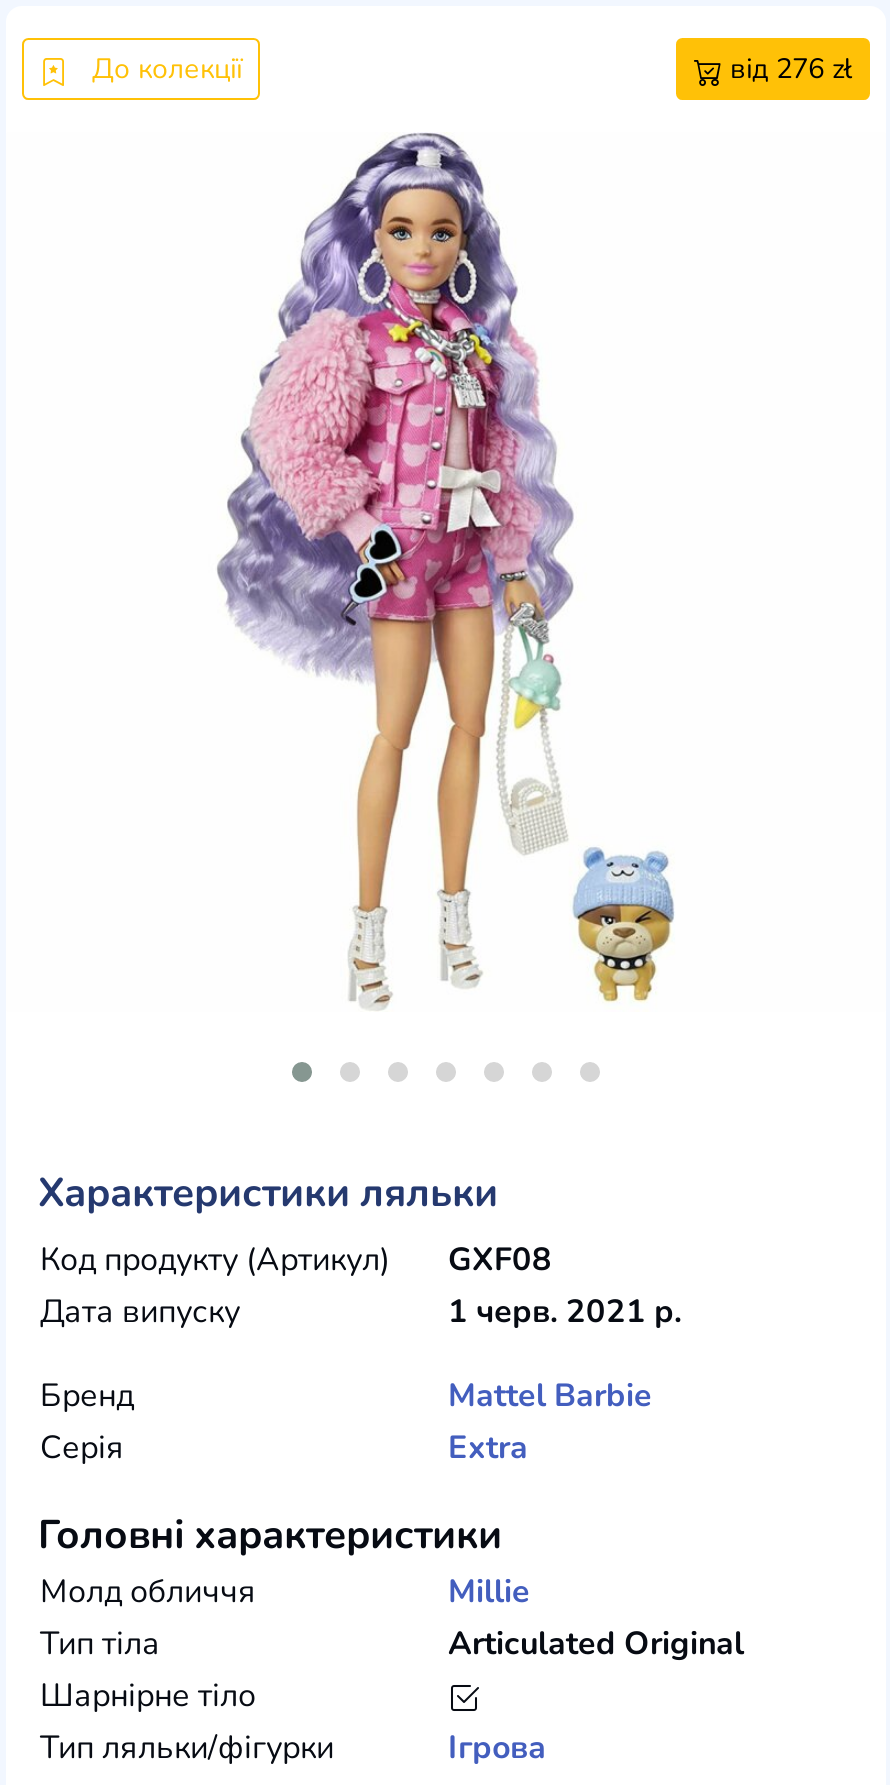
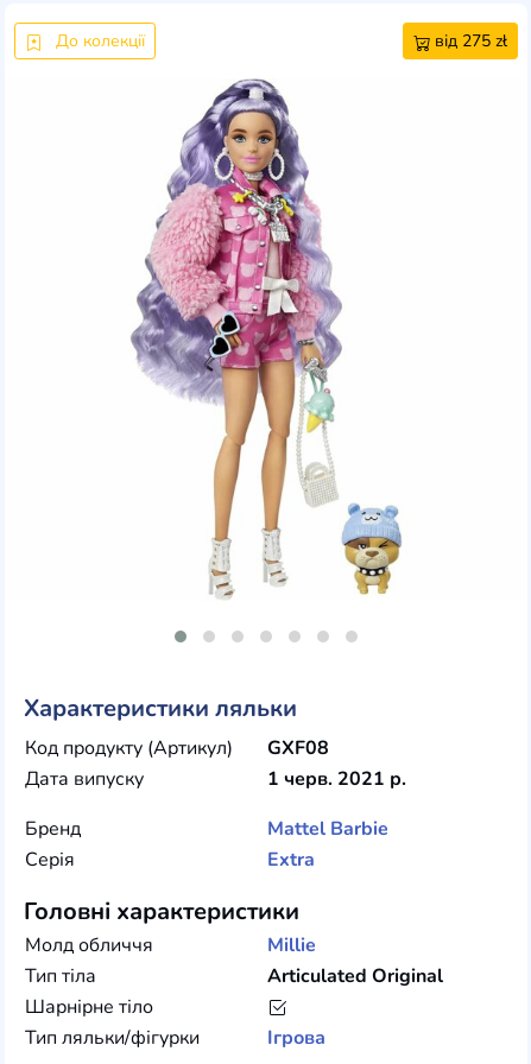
- від 276 zł
+ від 275 zł
